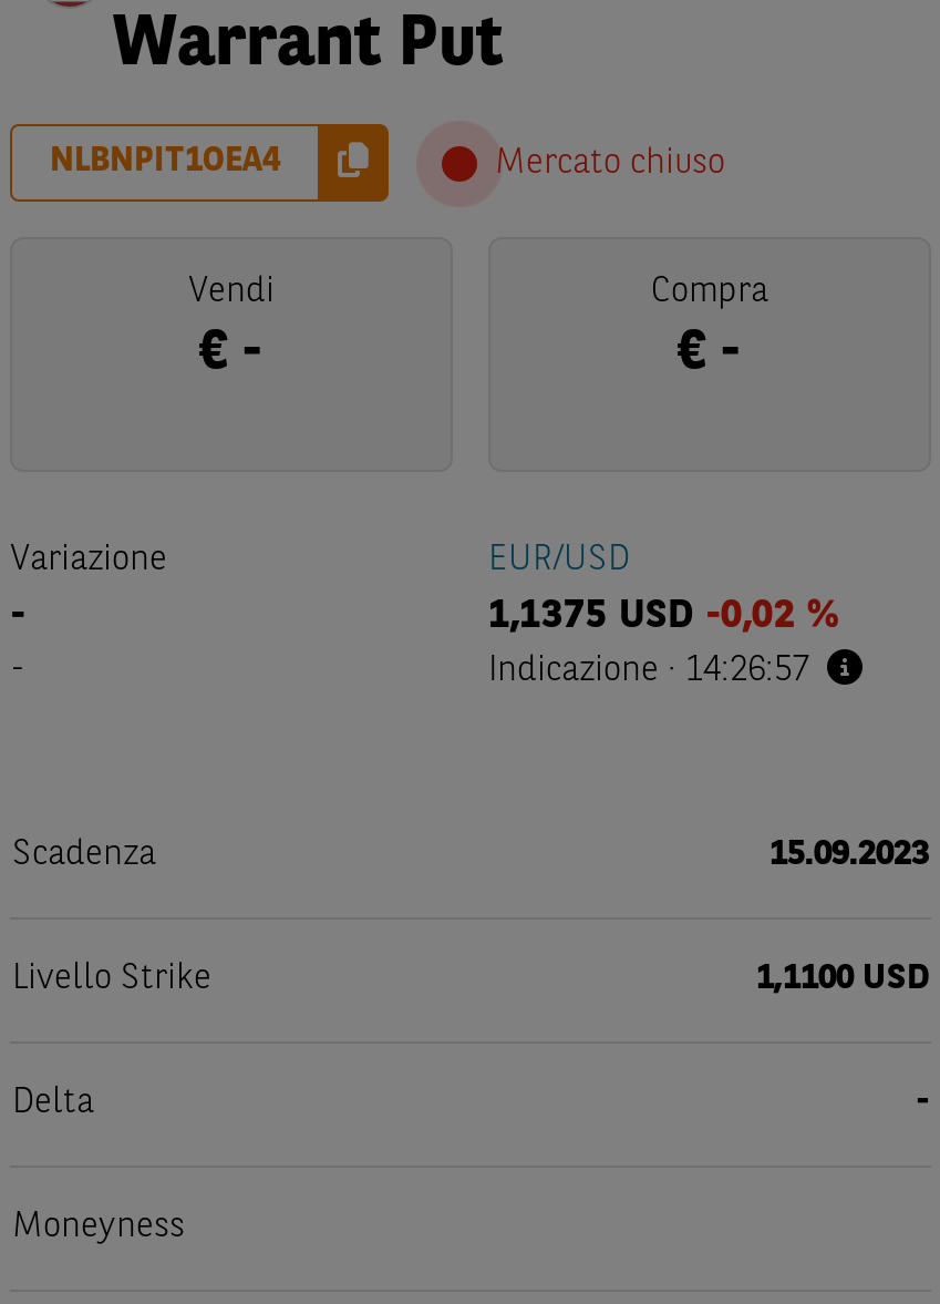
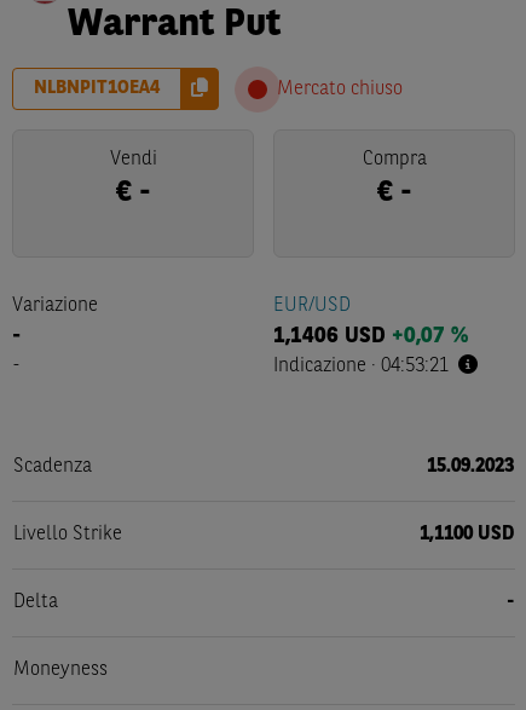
- 1,1375 USD -0,02 %
+ 1,1406 USD +0,07 %

- Indicazione · 14:26:57
+ Indicazione · 04:53:21
